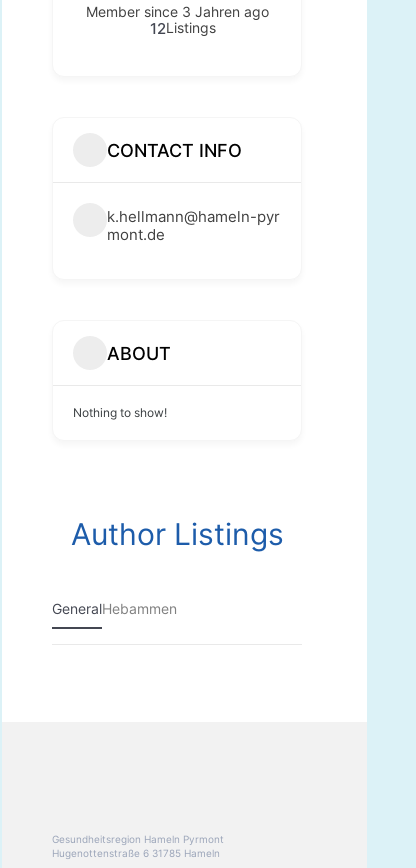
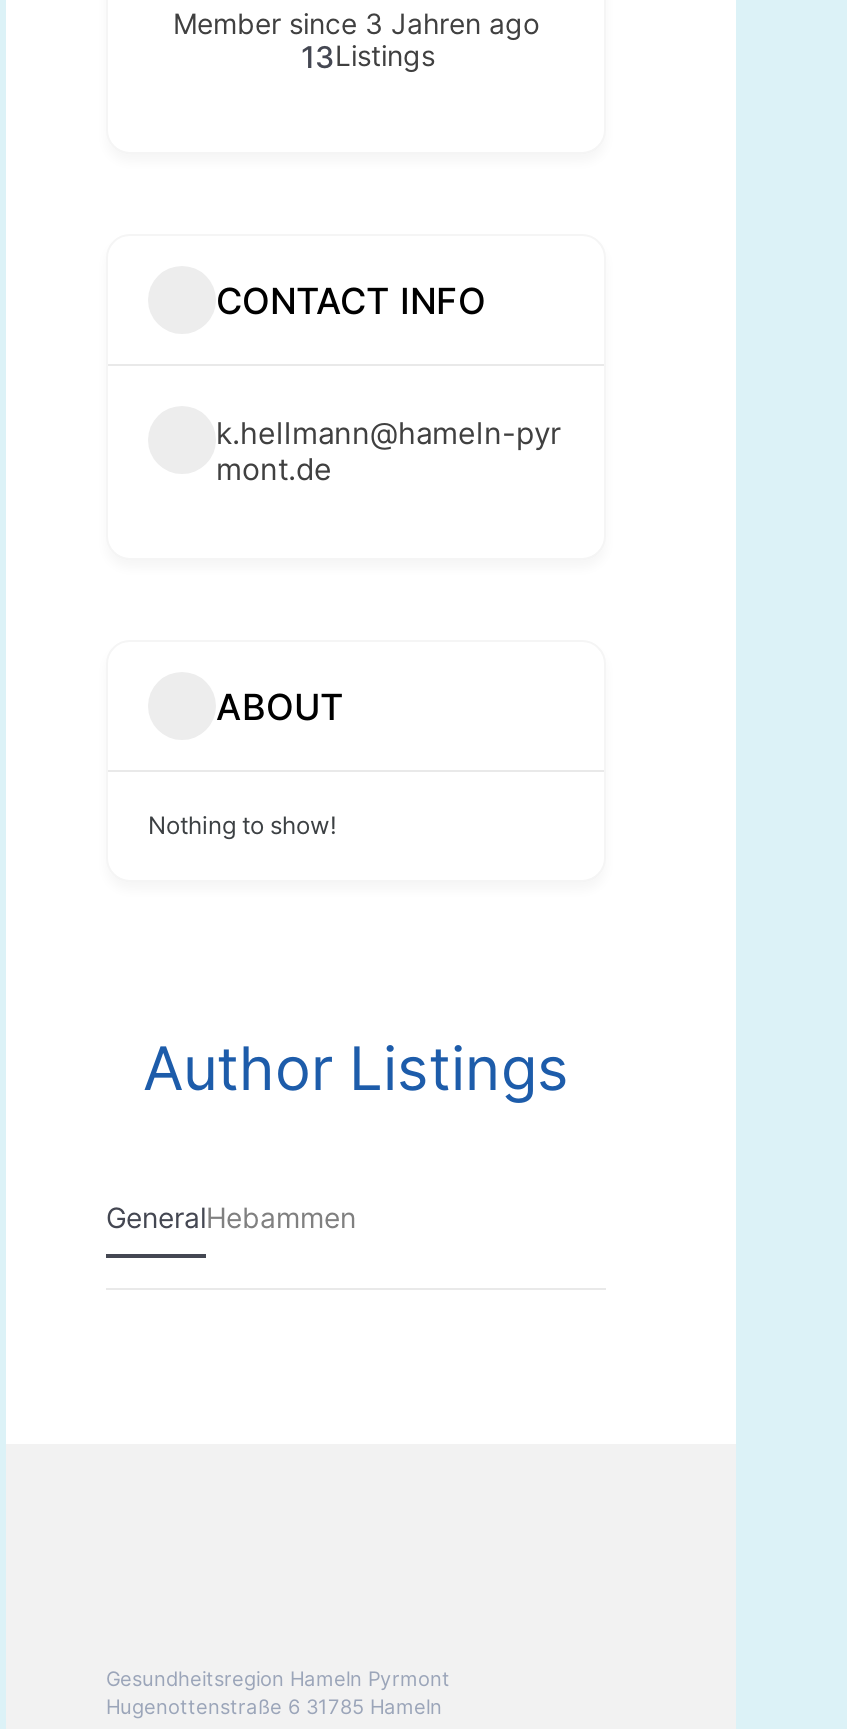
- 12Listings
+ 13Listings
